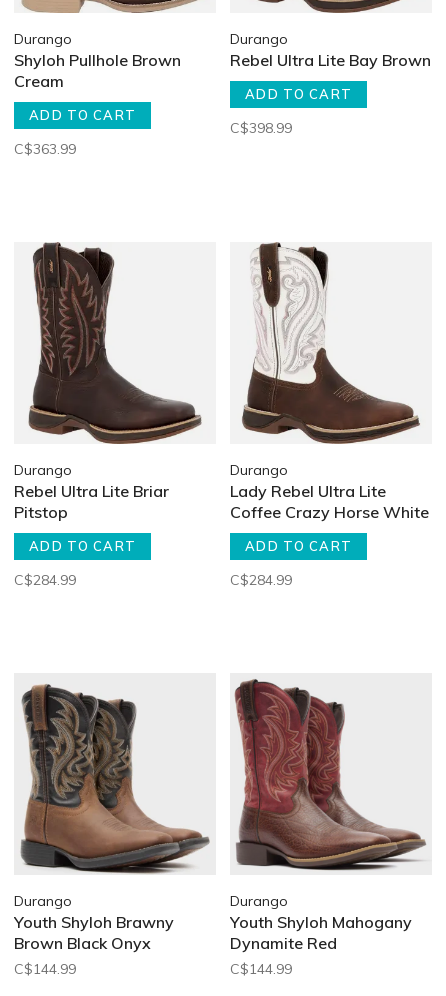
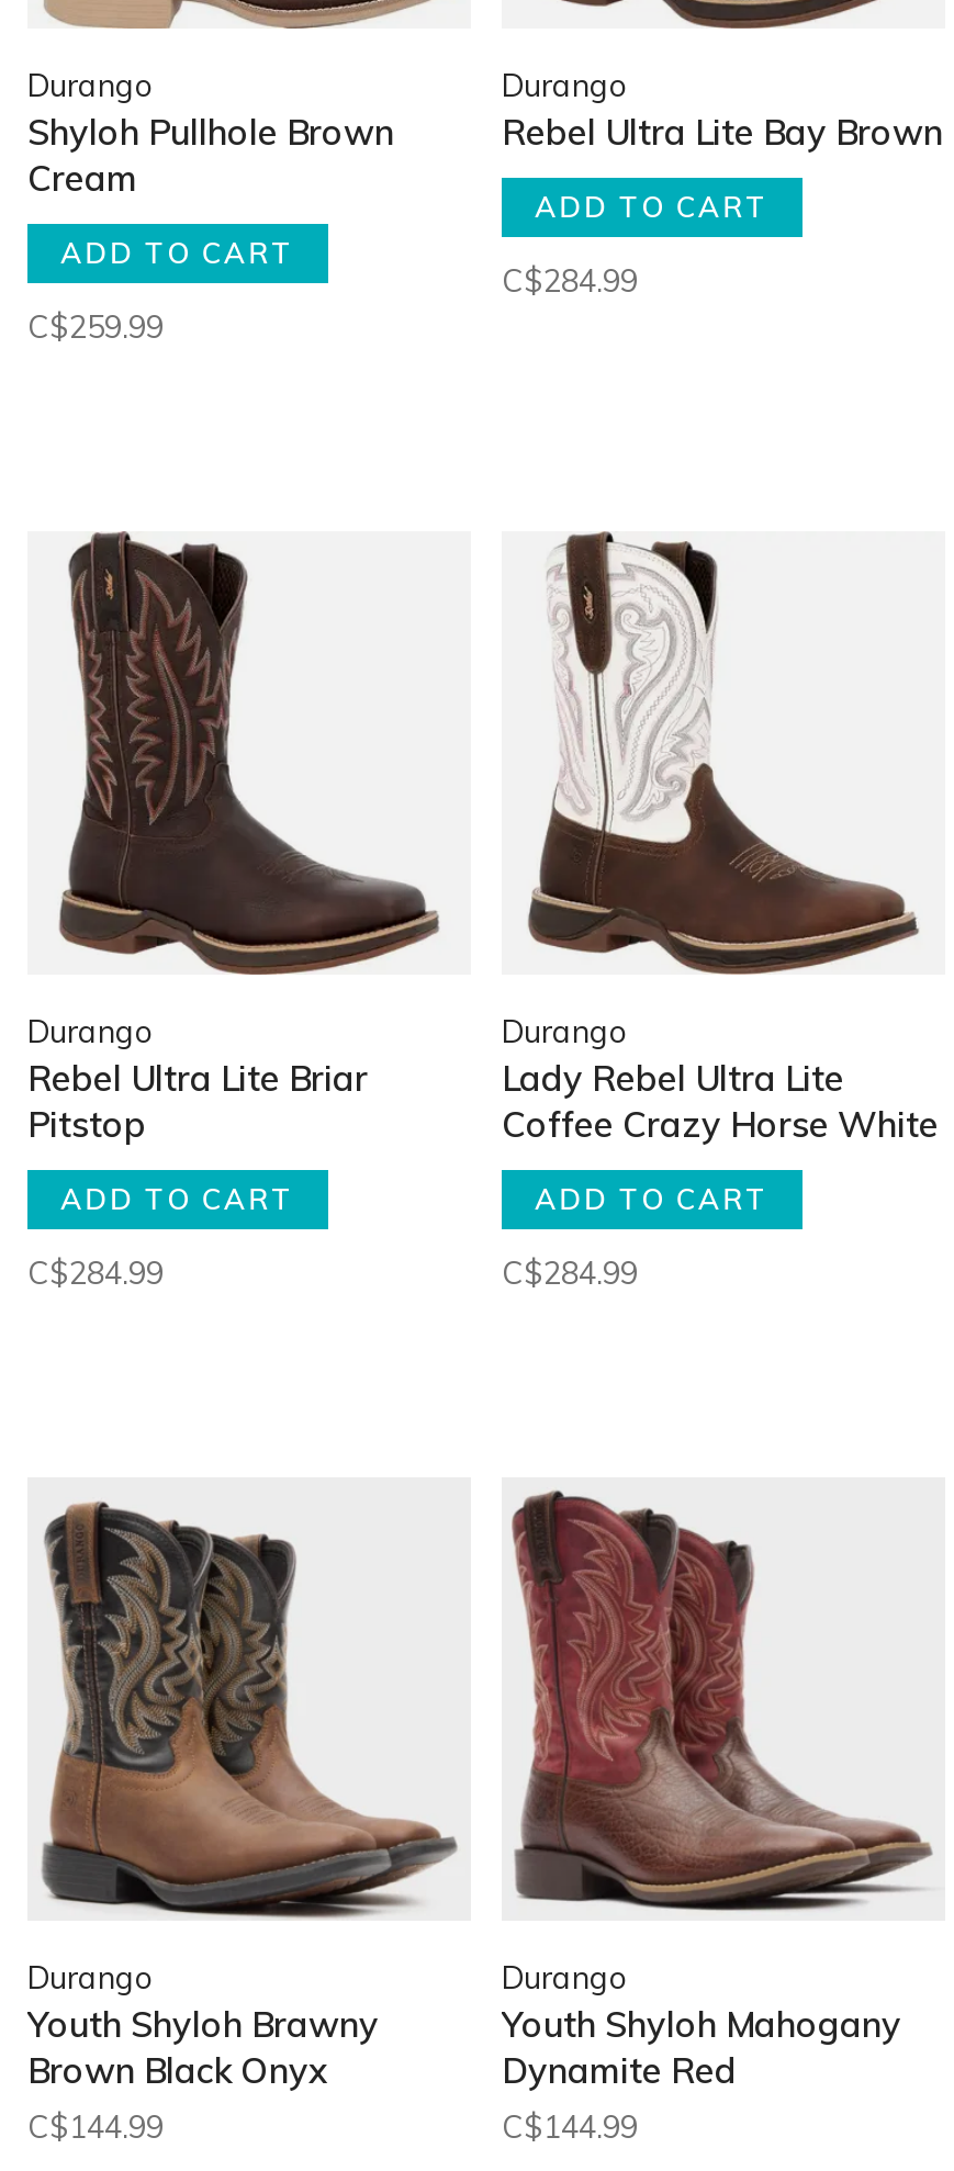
- C$398.99
+ C$284.99

- C$363.99
+ C$259.99
